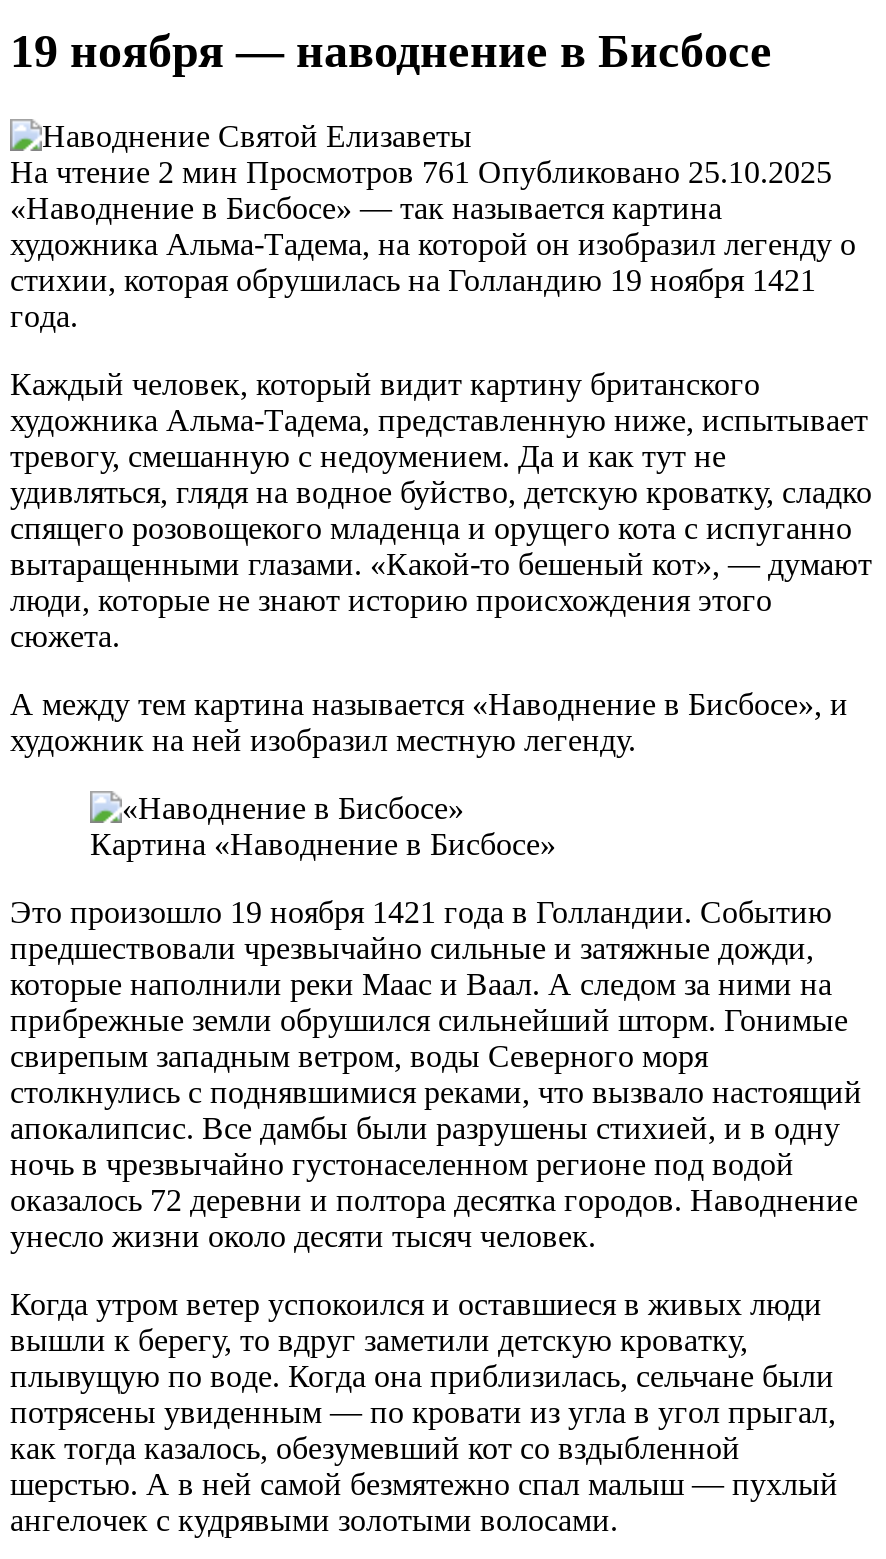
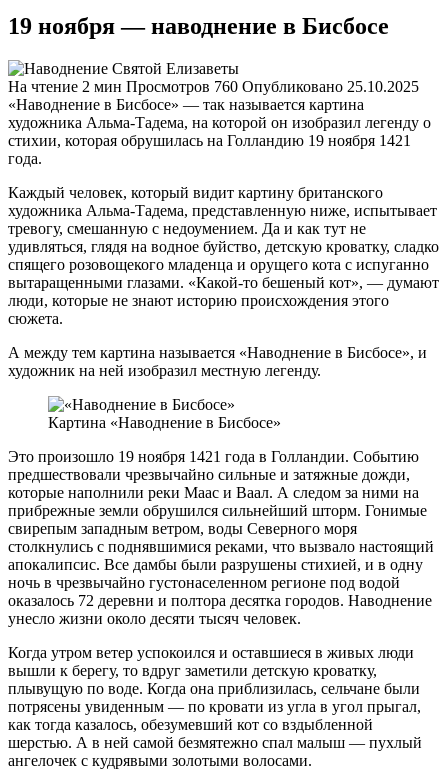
- На чтение 2 мин Просмотров 761 Опубликовано 25.10.2025
+ На чтение 2 мин Просмотров 760 Опубликовано 25.10.2025
